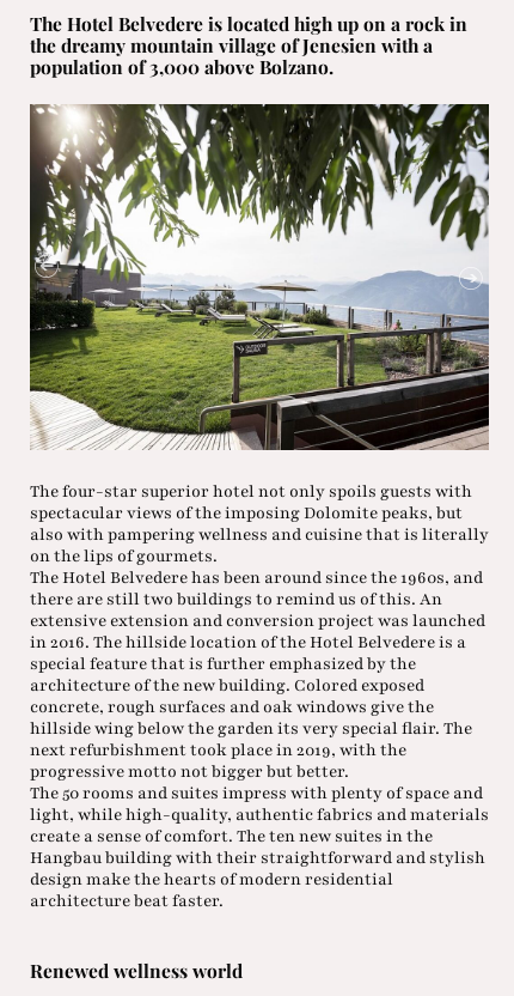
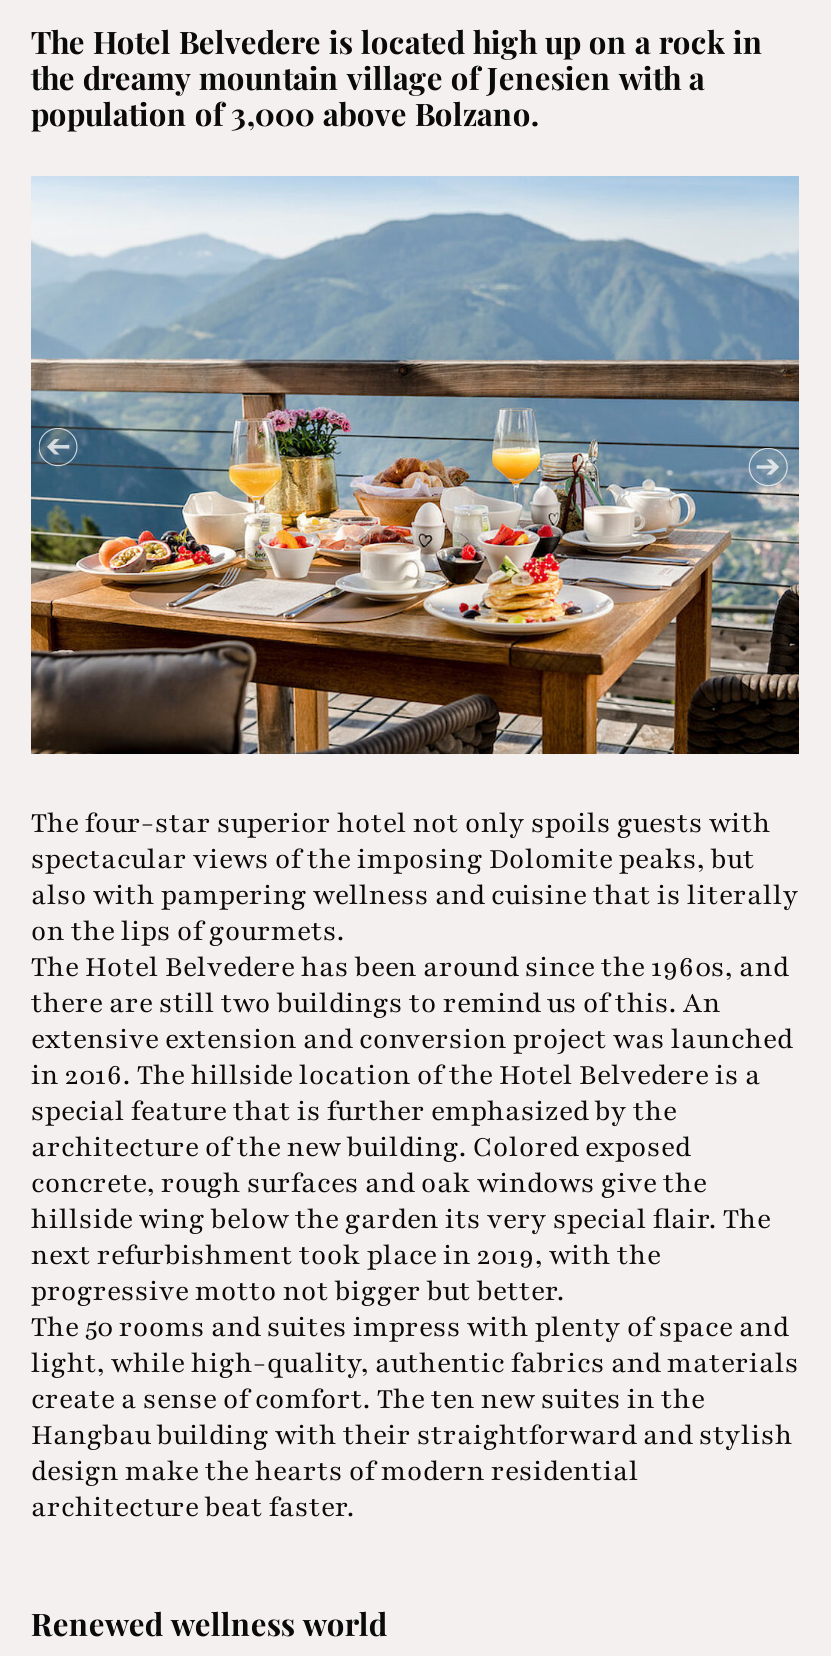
- [image]
+ [image]
